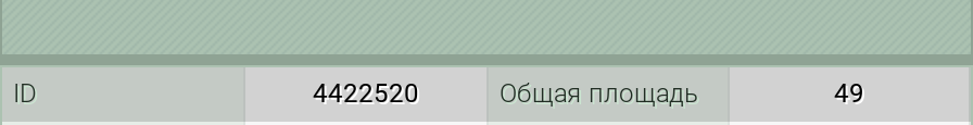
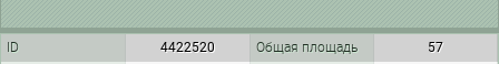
- 49
+ 57
